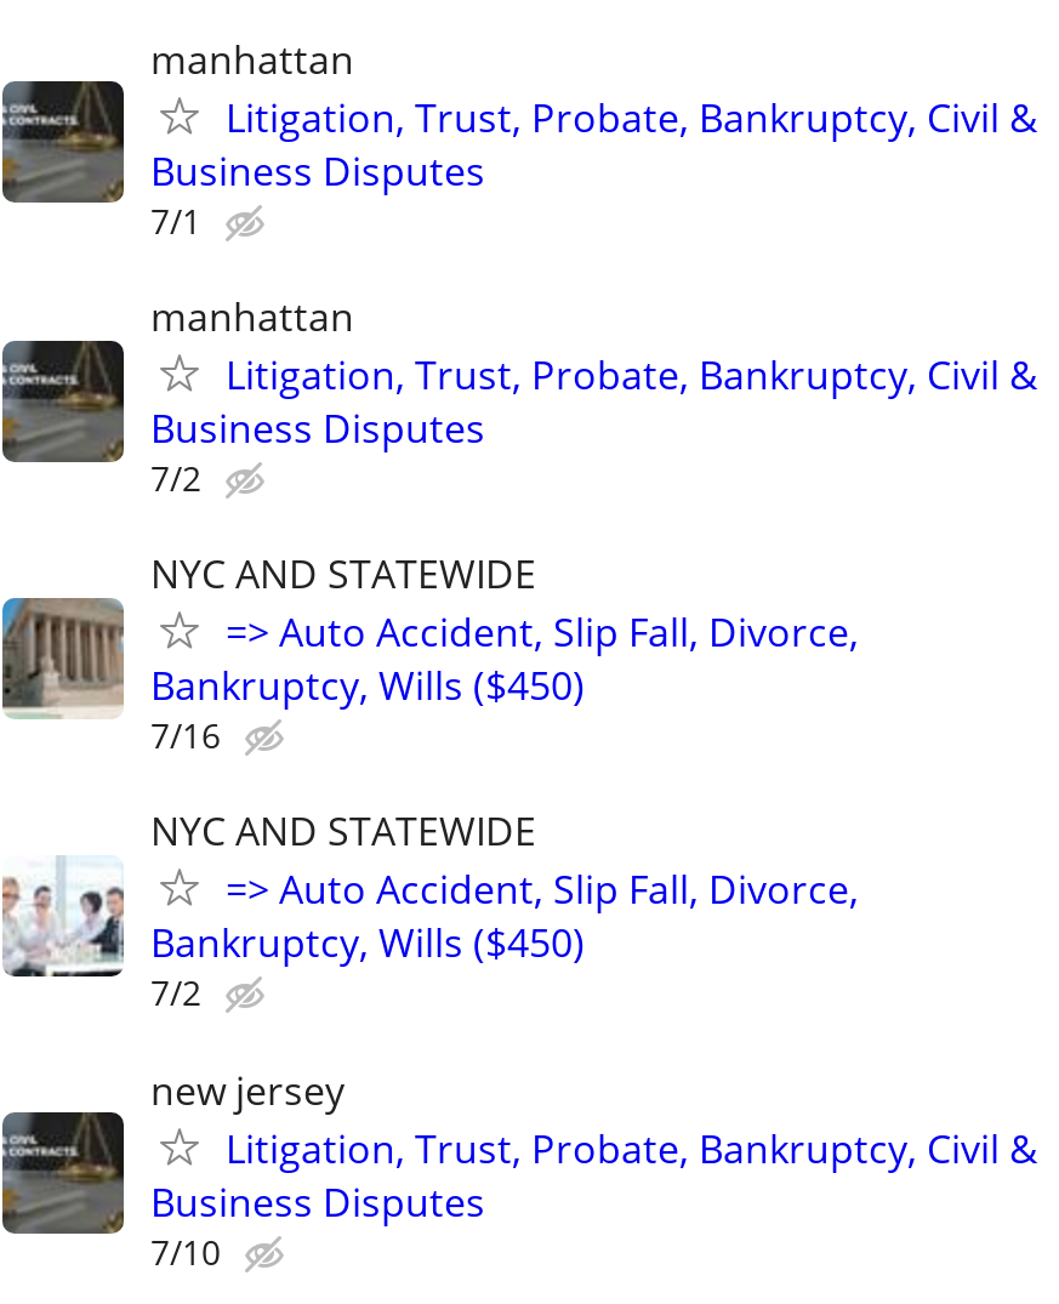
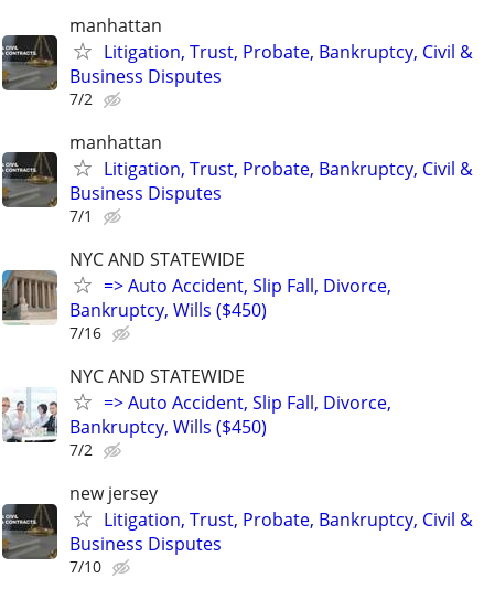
- 7/1
+ 7/2

- 7/2
+ 7/1
